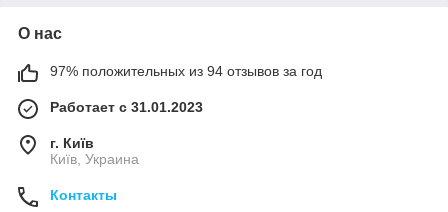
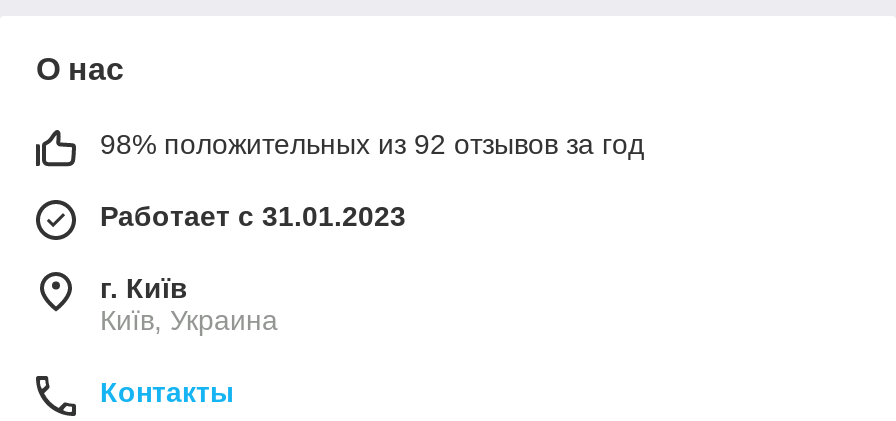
- 97% положительных из 94 отзывов за год
+ 98% положительных из 92 отзывов за год
